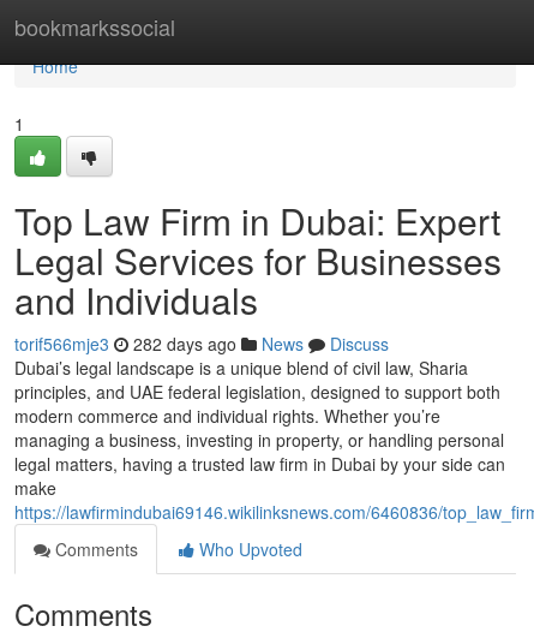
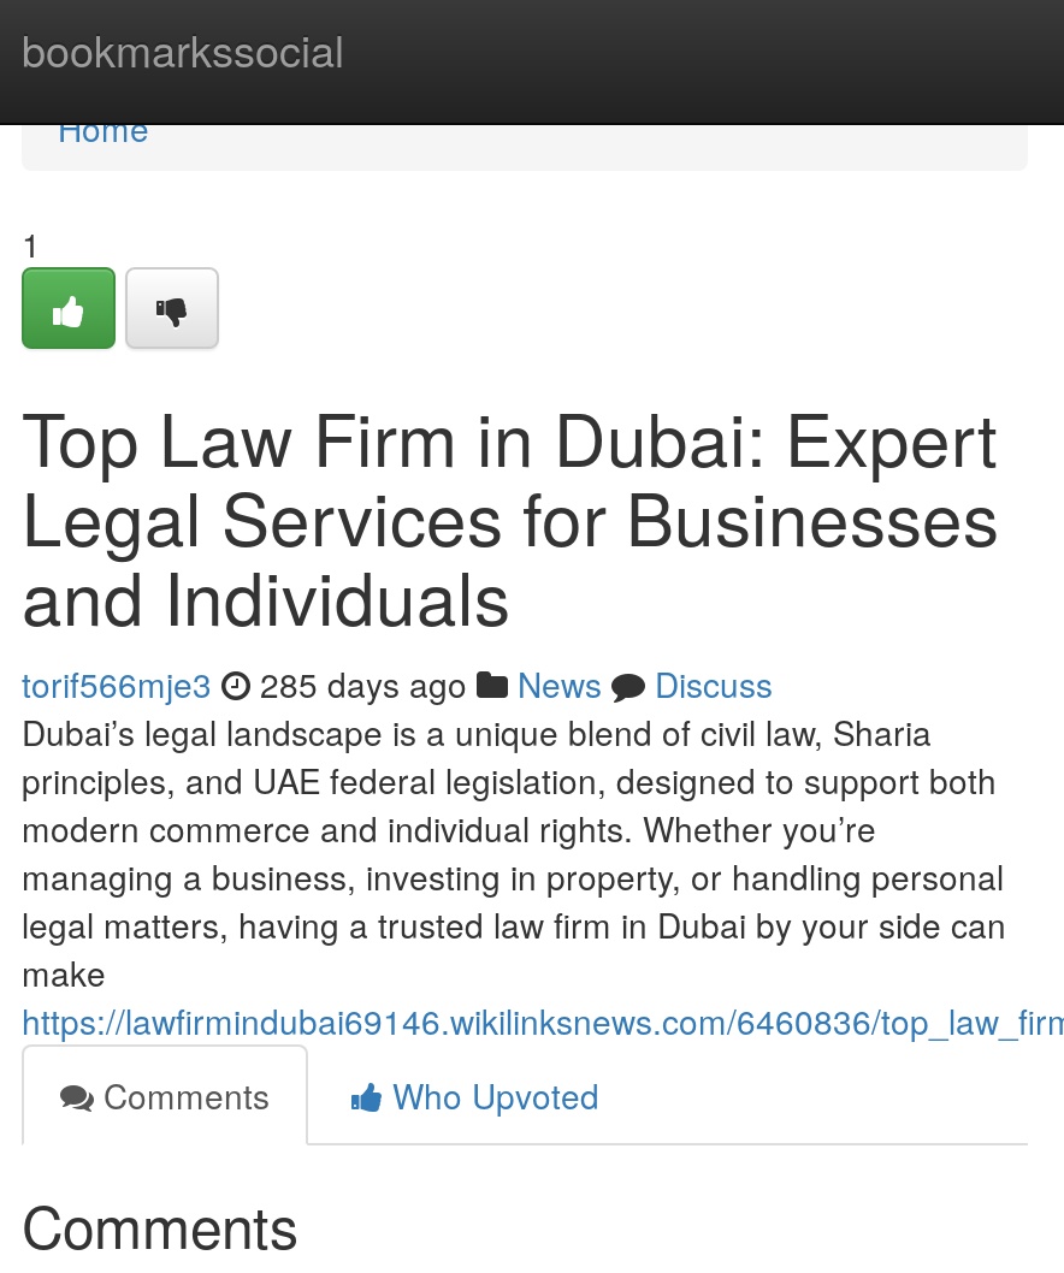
- torif566mje3 282 days ago News Discuss
+ torif566mje3 285 days ago News Discuss
